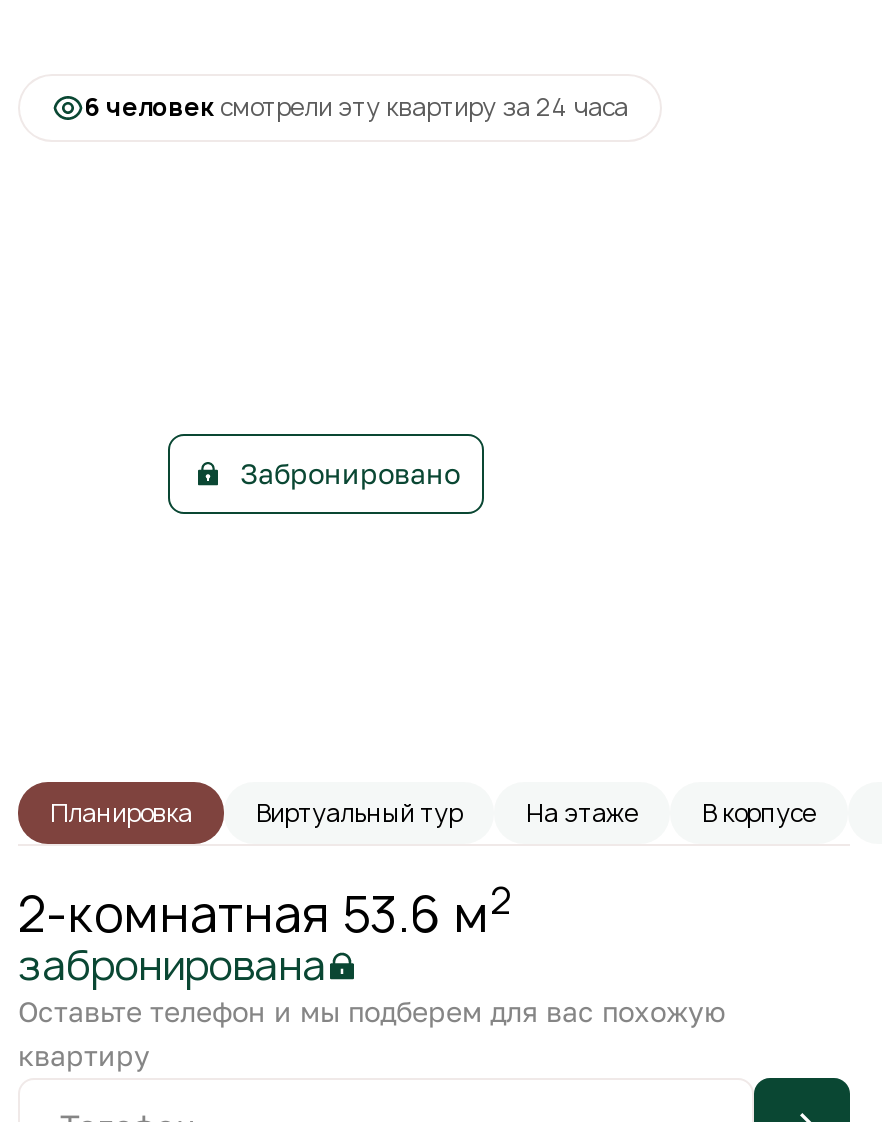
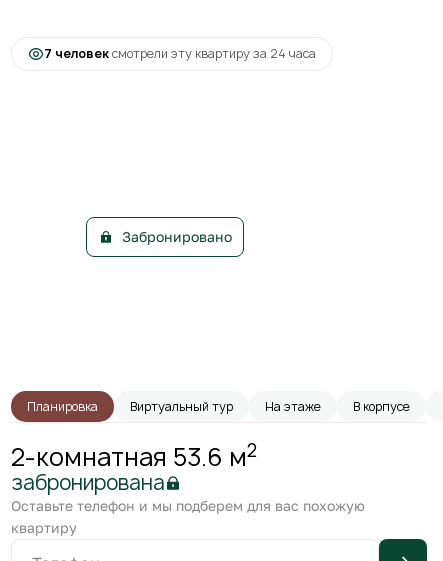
- 6 человек смотрели эту квартиру за 24 часа
+ 7 человек смотрели эту квартиру за 24 часа
